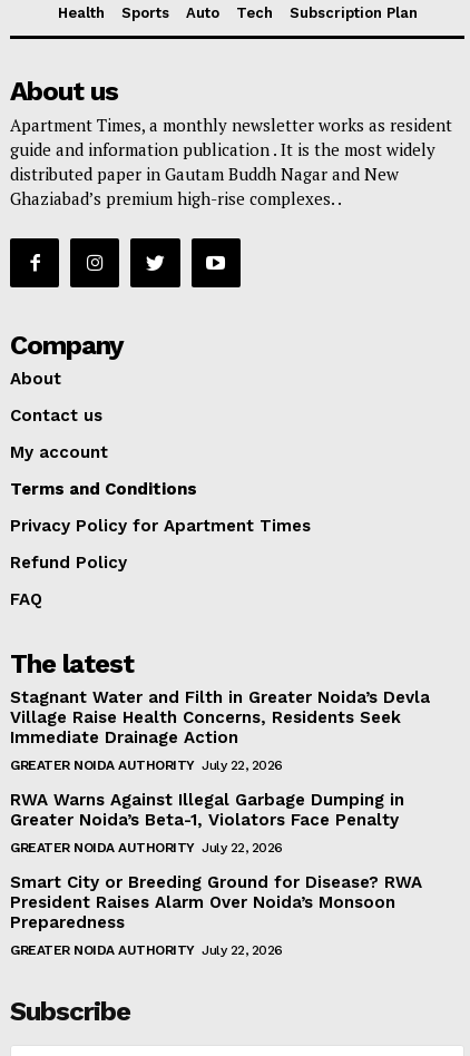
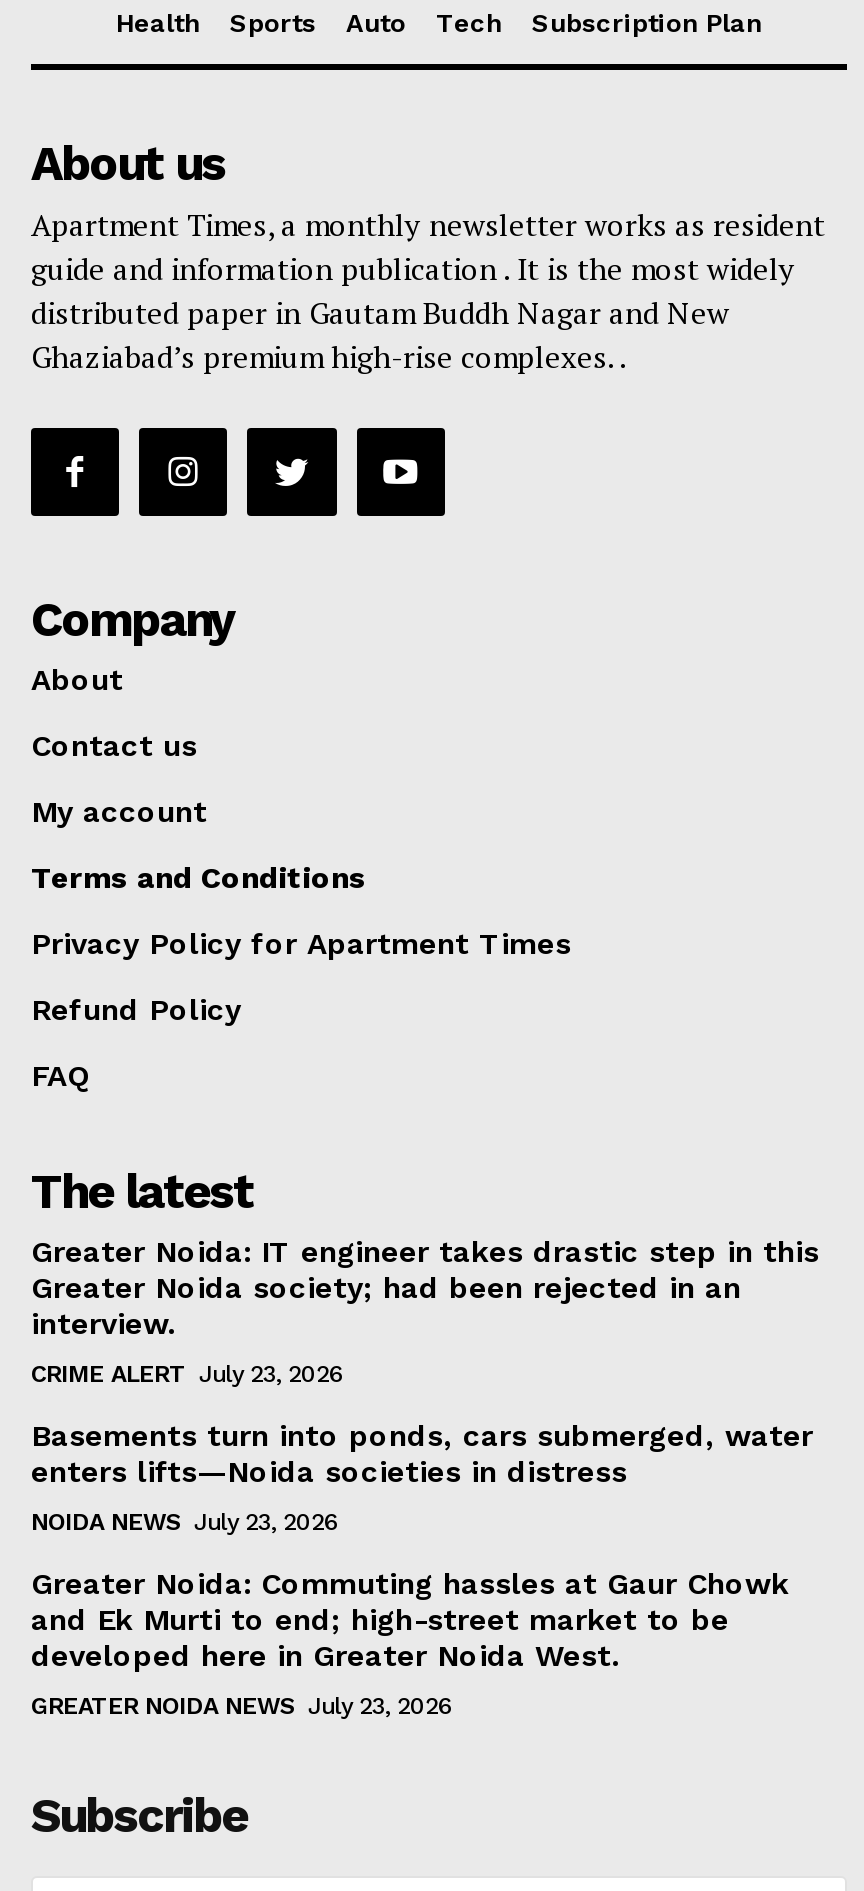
- Stagnant Water and Filth in Greater Noida’s Devla
- Village Raise Health Concerns, Residents Seek
- Immediate Drainage Action
+ Greater Noida: IT engineer takes drastic step in this
+ Greater Noida society; had been rejected in an
+ interview.

- GREATER NOIDA AUTHORITY July 22, 2026
+ CRIME ALERT July 23, 2026

- RWA Warns Against Illegal Garbage Dumping in
- Greater Noida’s Beta-1, Violators Face Penalty
+ Basements turn into ponds, cars submerged, water
+ enters lifts—Noida societies in distress

- GREATER NOIDA AUTHORITY July 22, 2026
+ NOIDA NEWS July 23, 2026

- Smart City or Breeding Ground for Disease? RWA
- President Raises Alarm Over Noida’s Monsoon
- Preparedness
+ Greater Noida: Commuting hassles at Gaur Chowk
+ and Ek Murti to end; high-street market to be
+ developed here in Greater Noida West.

- GREATER NOIDA AUTHORITY July 22, 2026
+ GREATER NOIDA NEWS July 23, 2026
